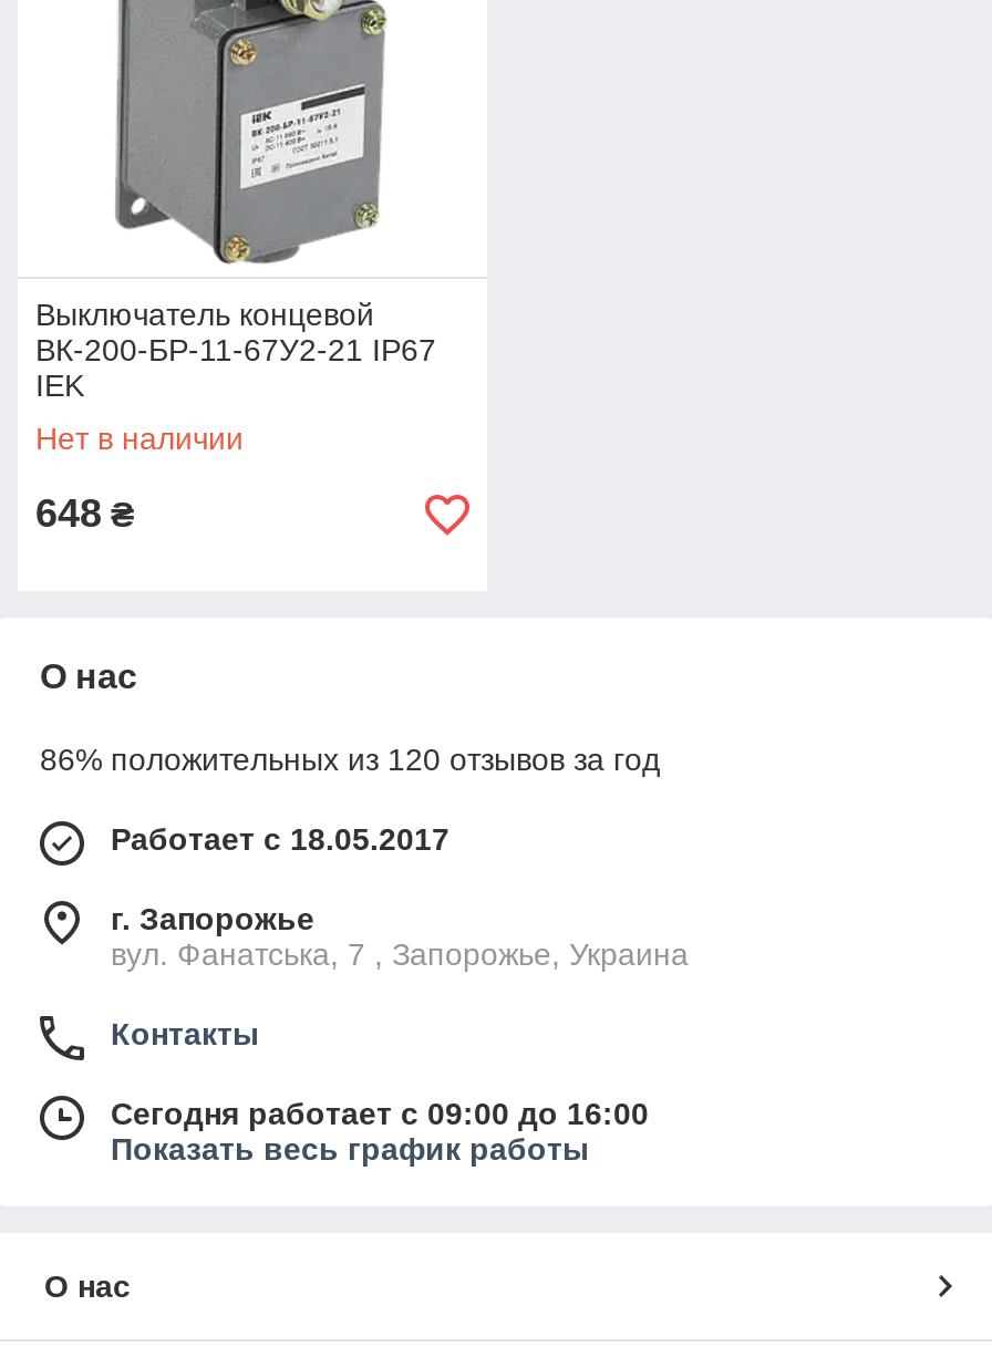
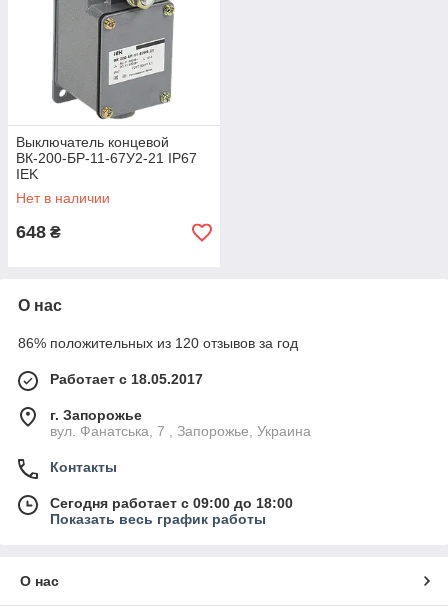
- Сегодня работает с 09:00 до 16:00
+ Сегодня работает с 09:00 до 18:00
